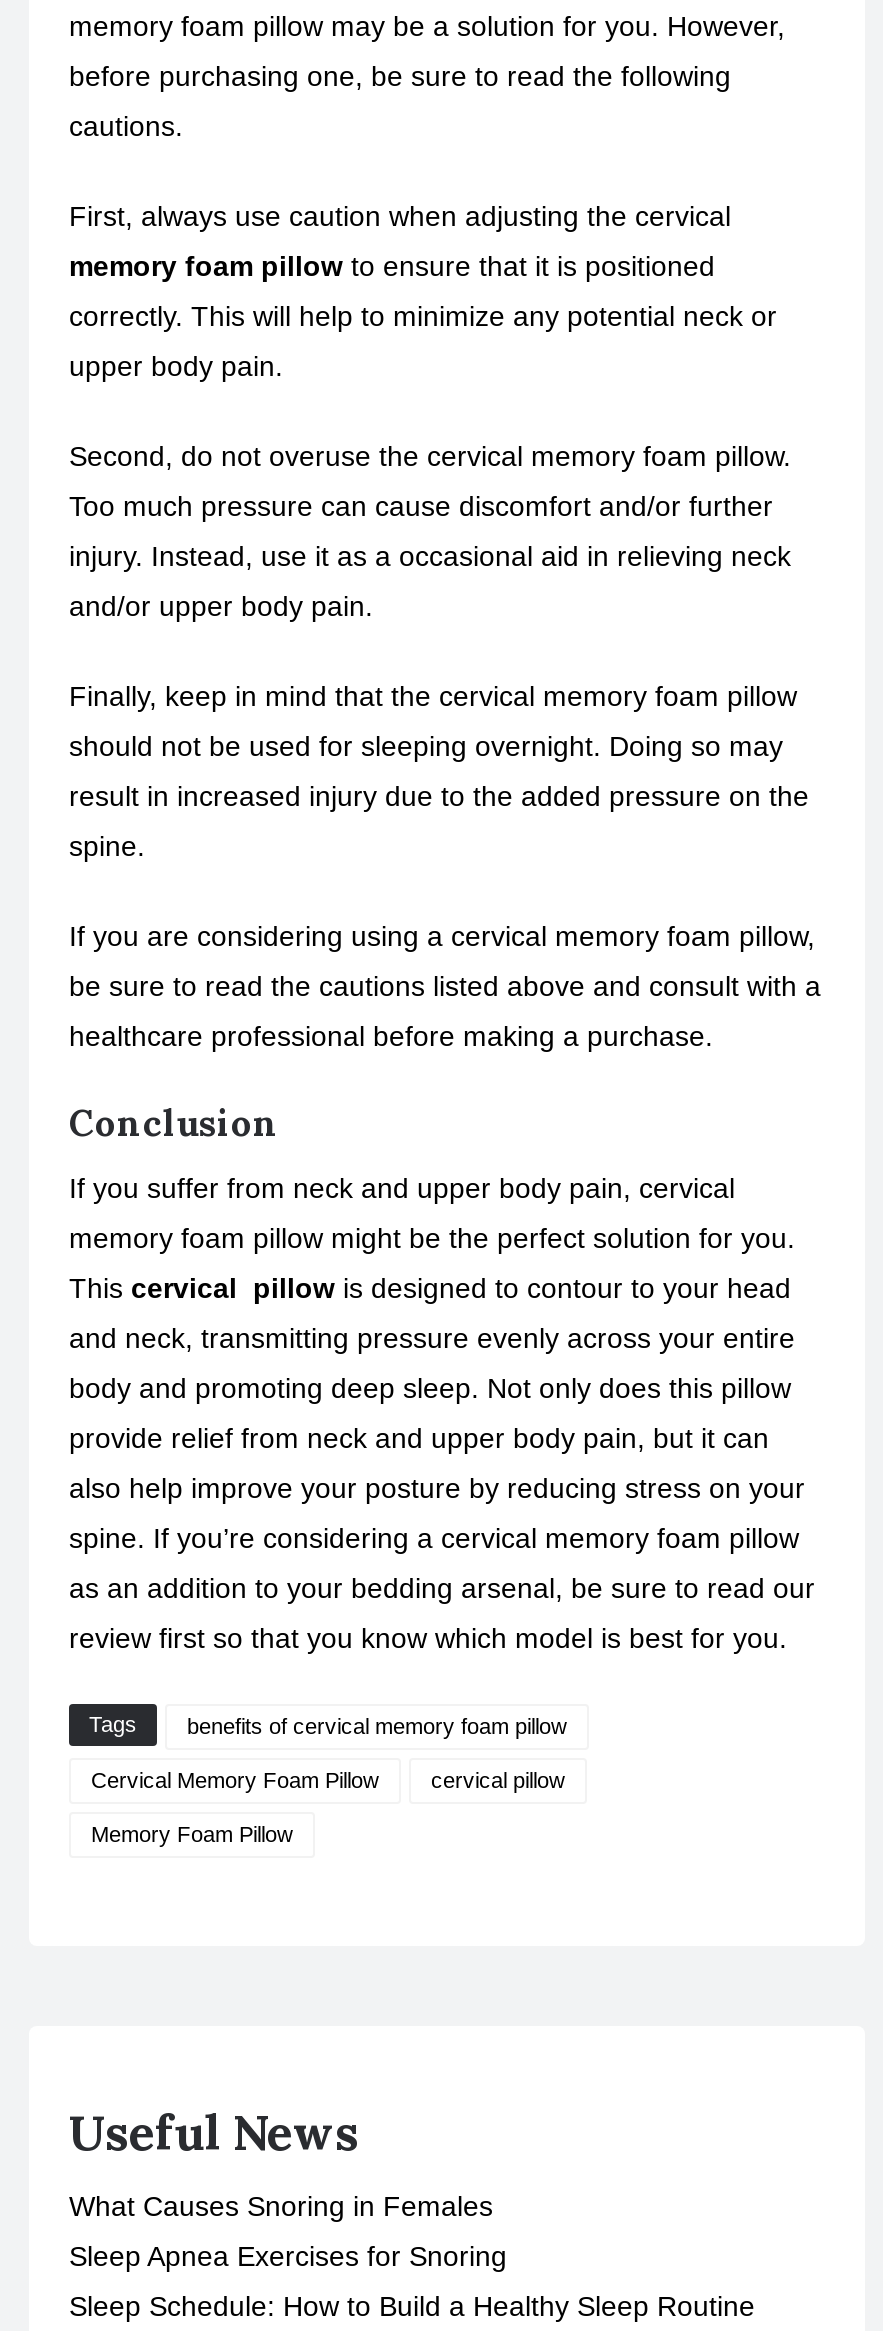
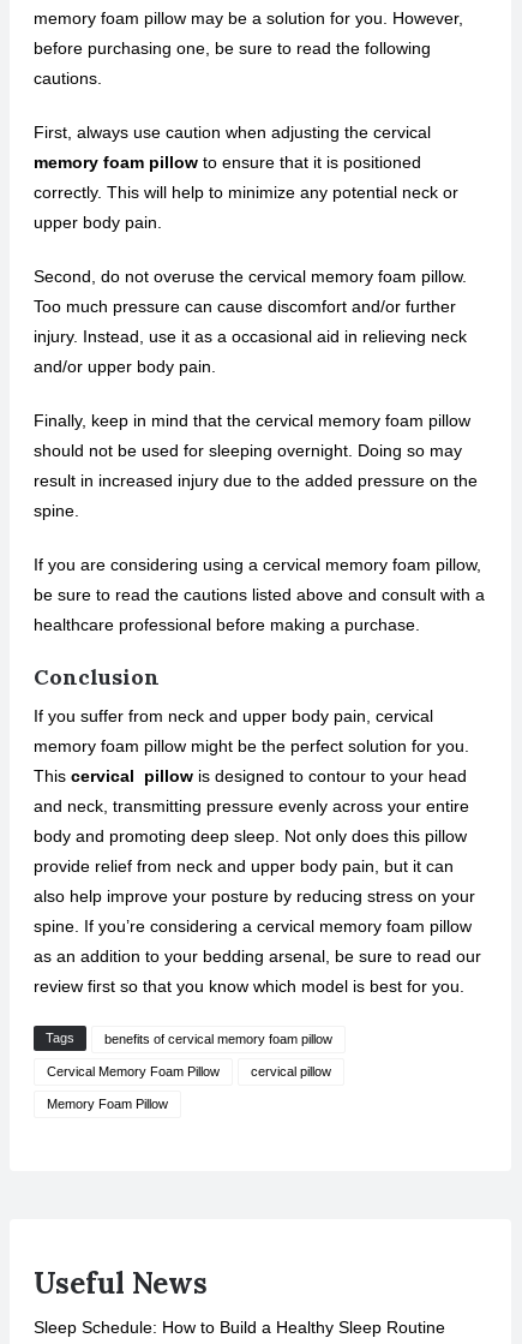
- What Causes Snoring in Females
- Sleep Apnea Exercises for Snoring
